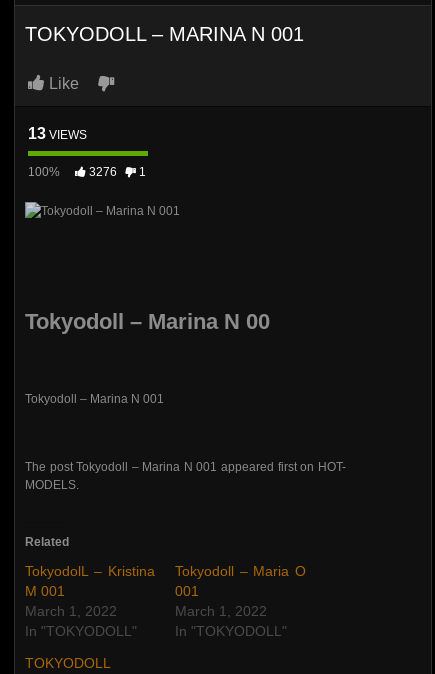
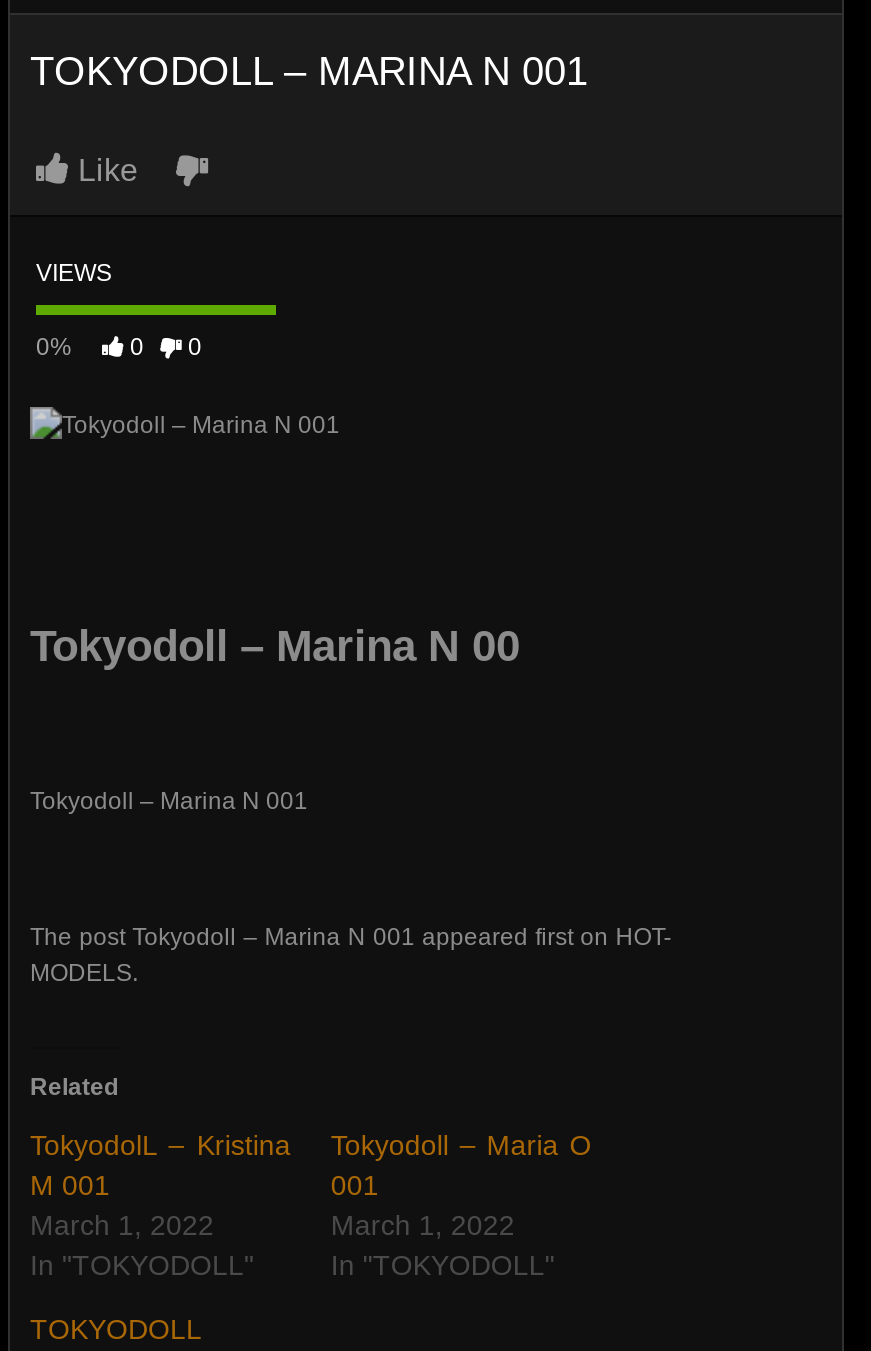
- 13 VIEWS
+ VIEWS

- 100%
- 3276
- 1
+ 0%
+ 0
+ 0
